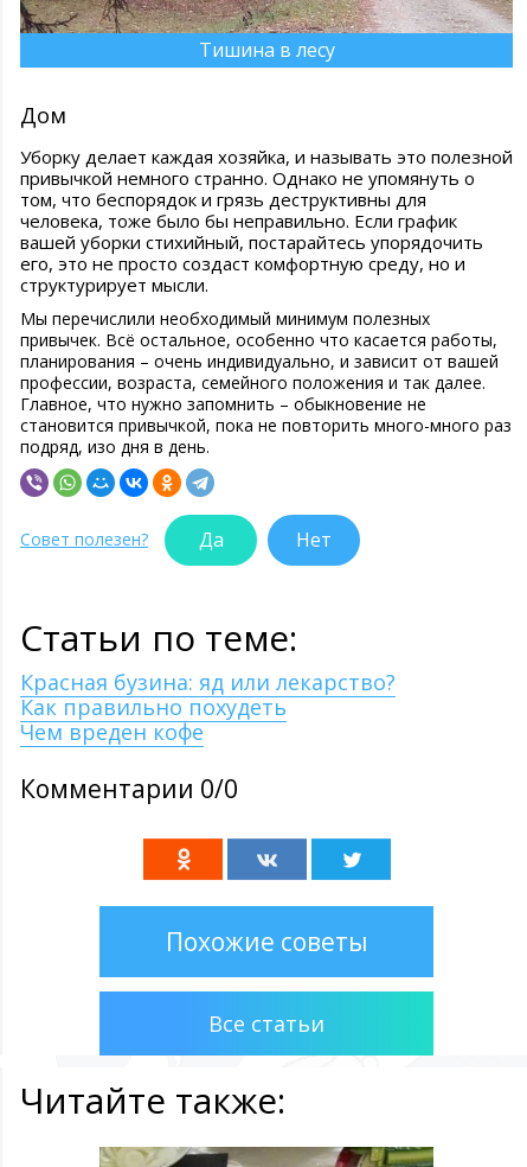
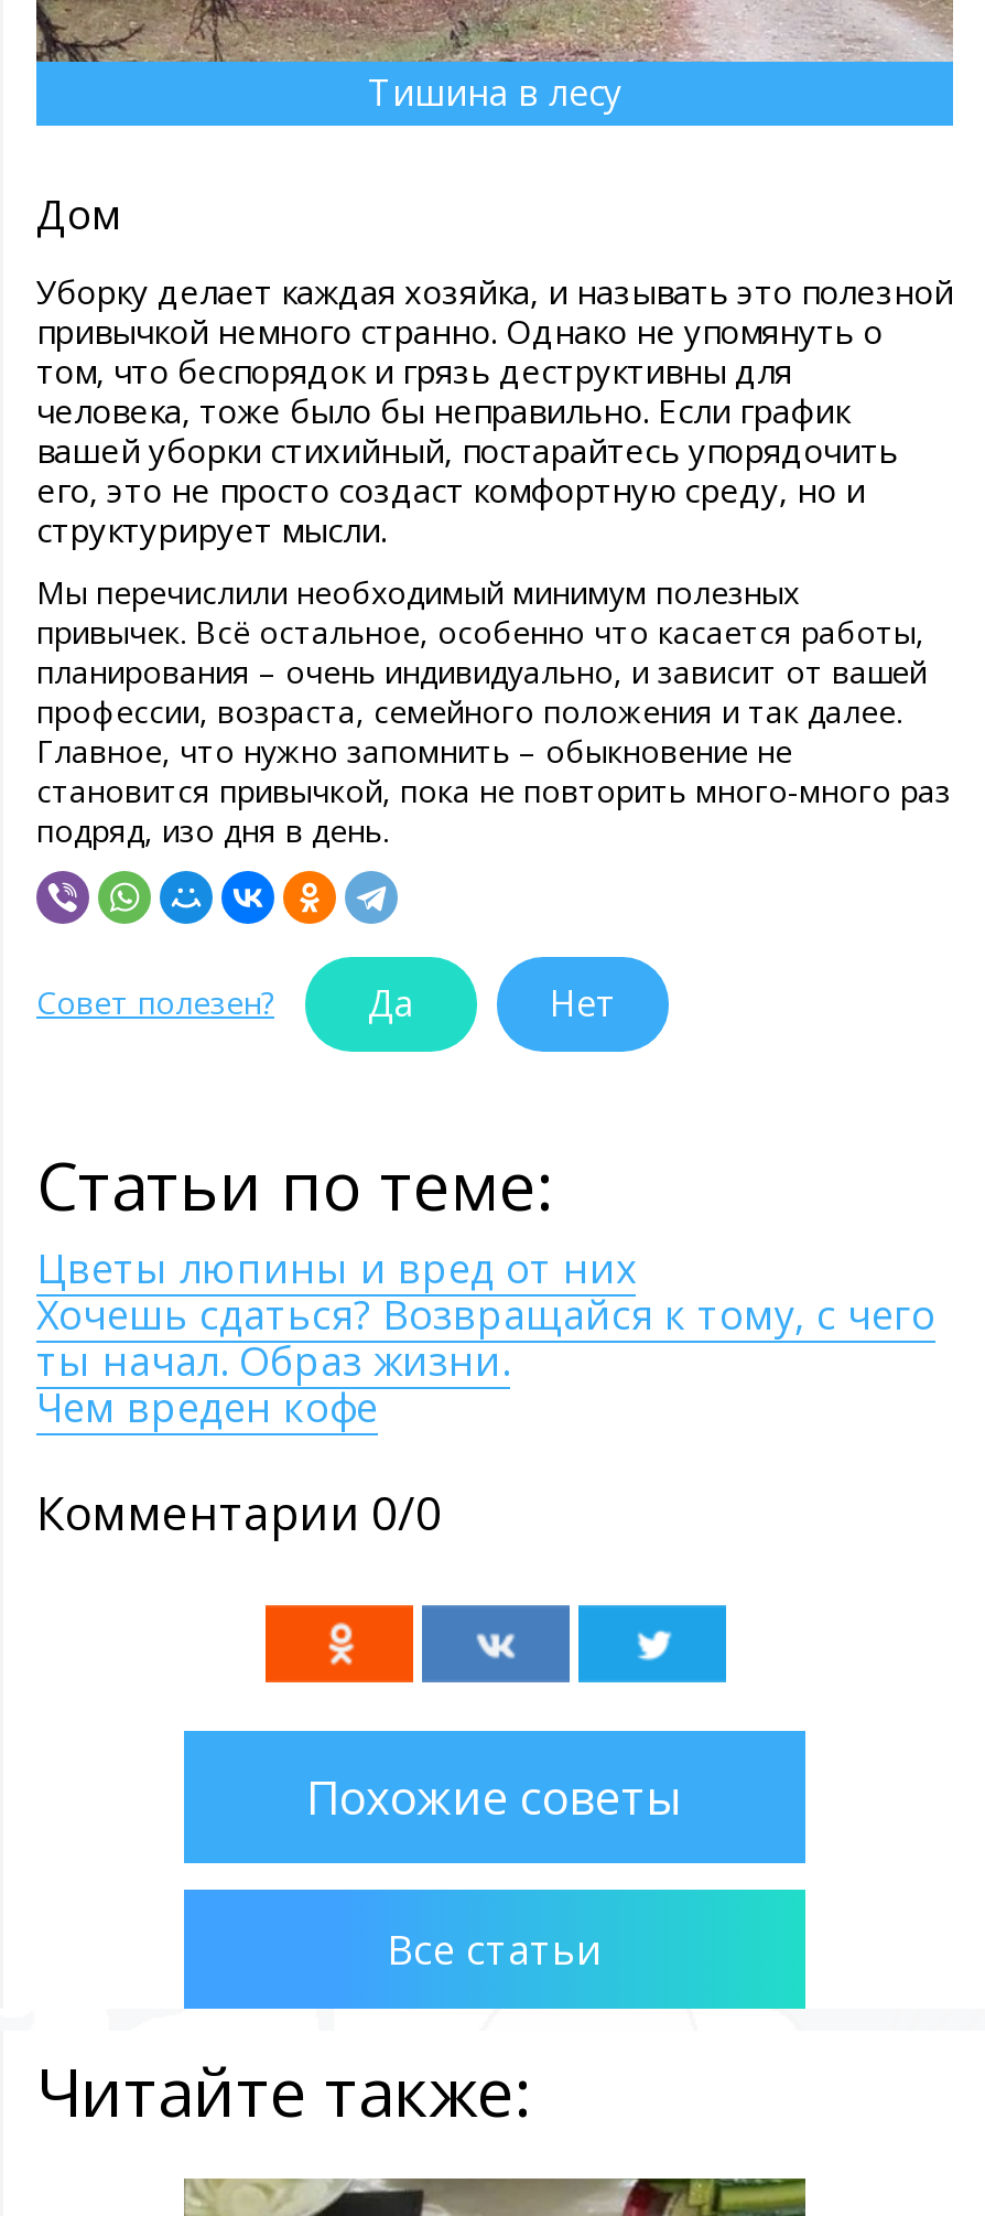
- Красная бузина: яд или лекарство?
- Как правильно похудеть
+ Цветы люпины и вред от них
+ Хочешь сдаться? Возвращайся к тому, с чего
+ ты начал. Образ жизни.
